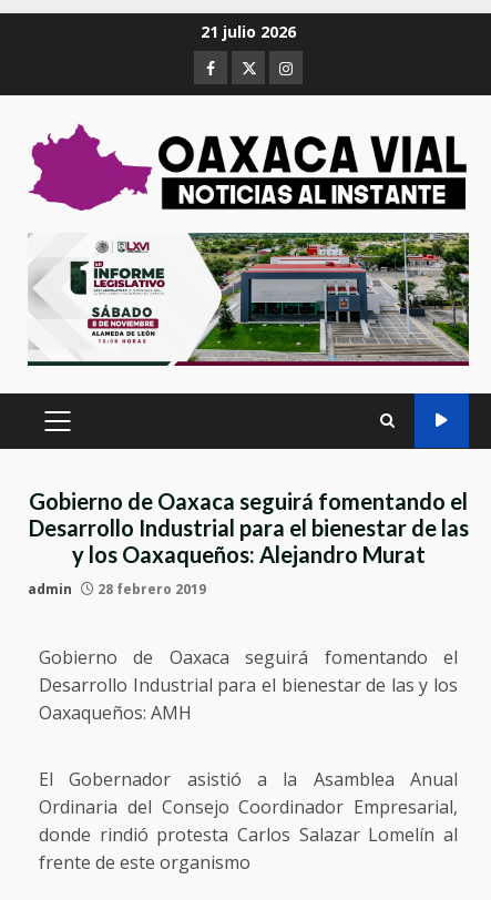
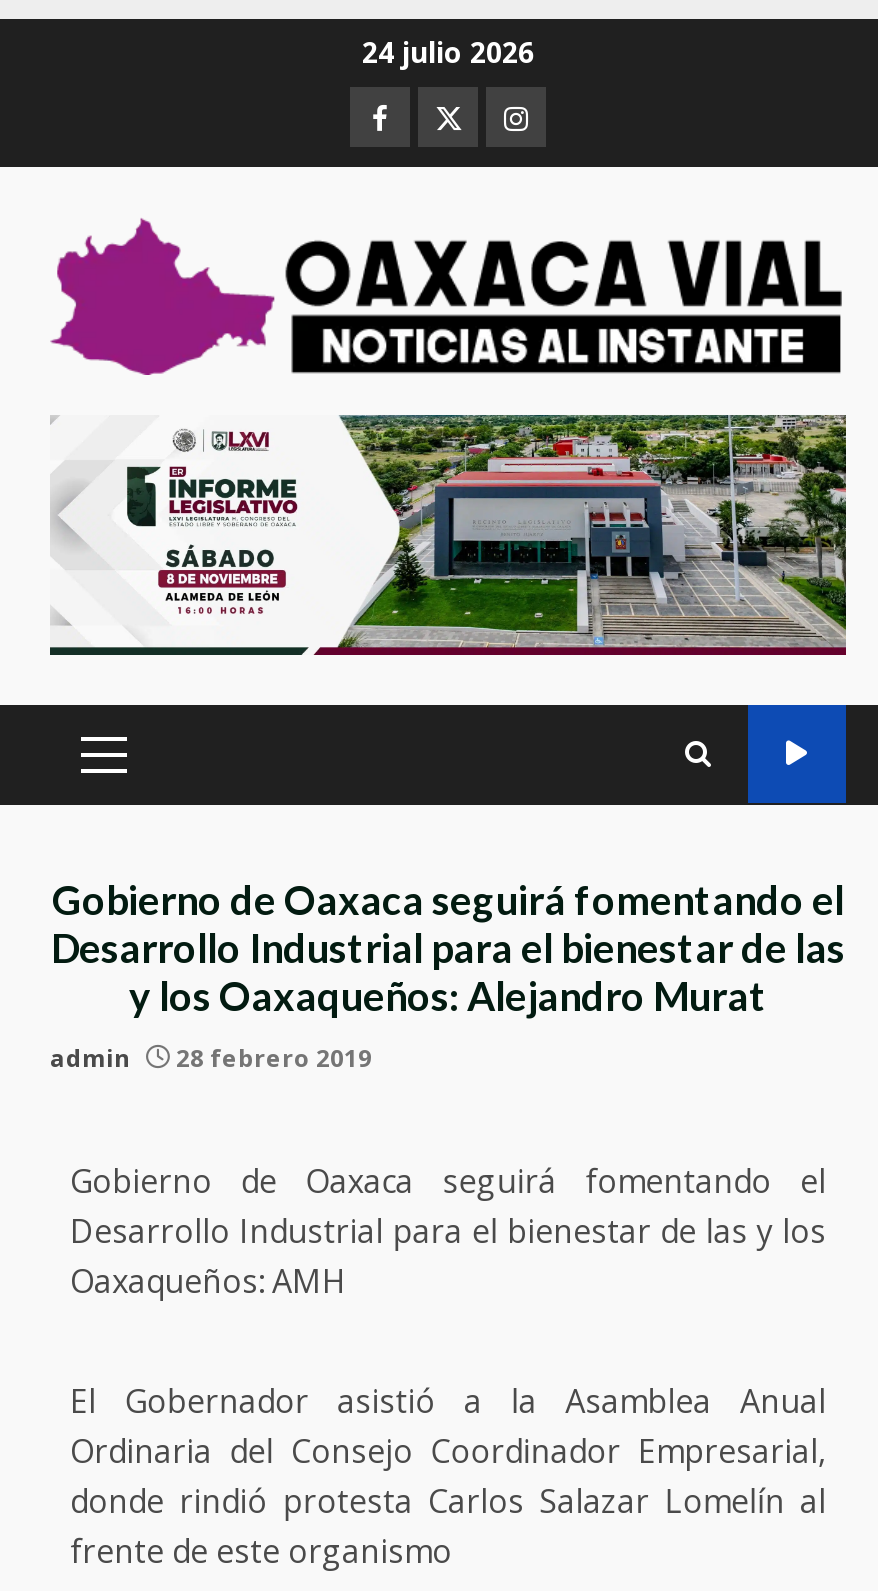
- 21 julio 2026
+ 24 julio 2026
